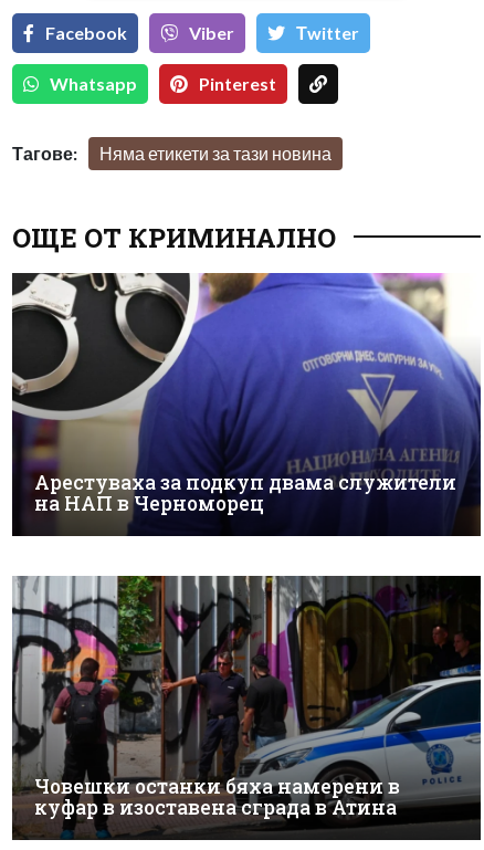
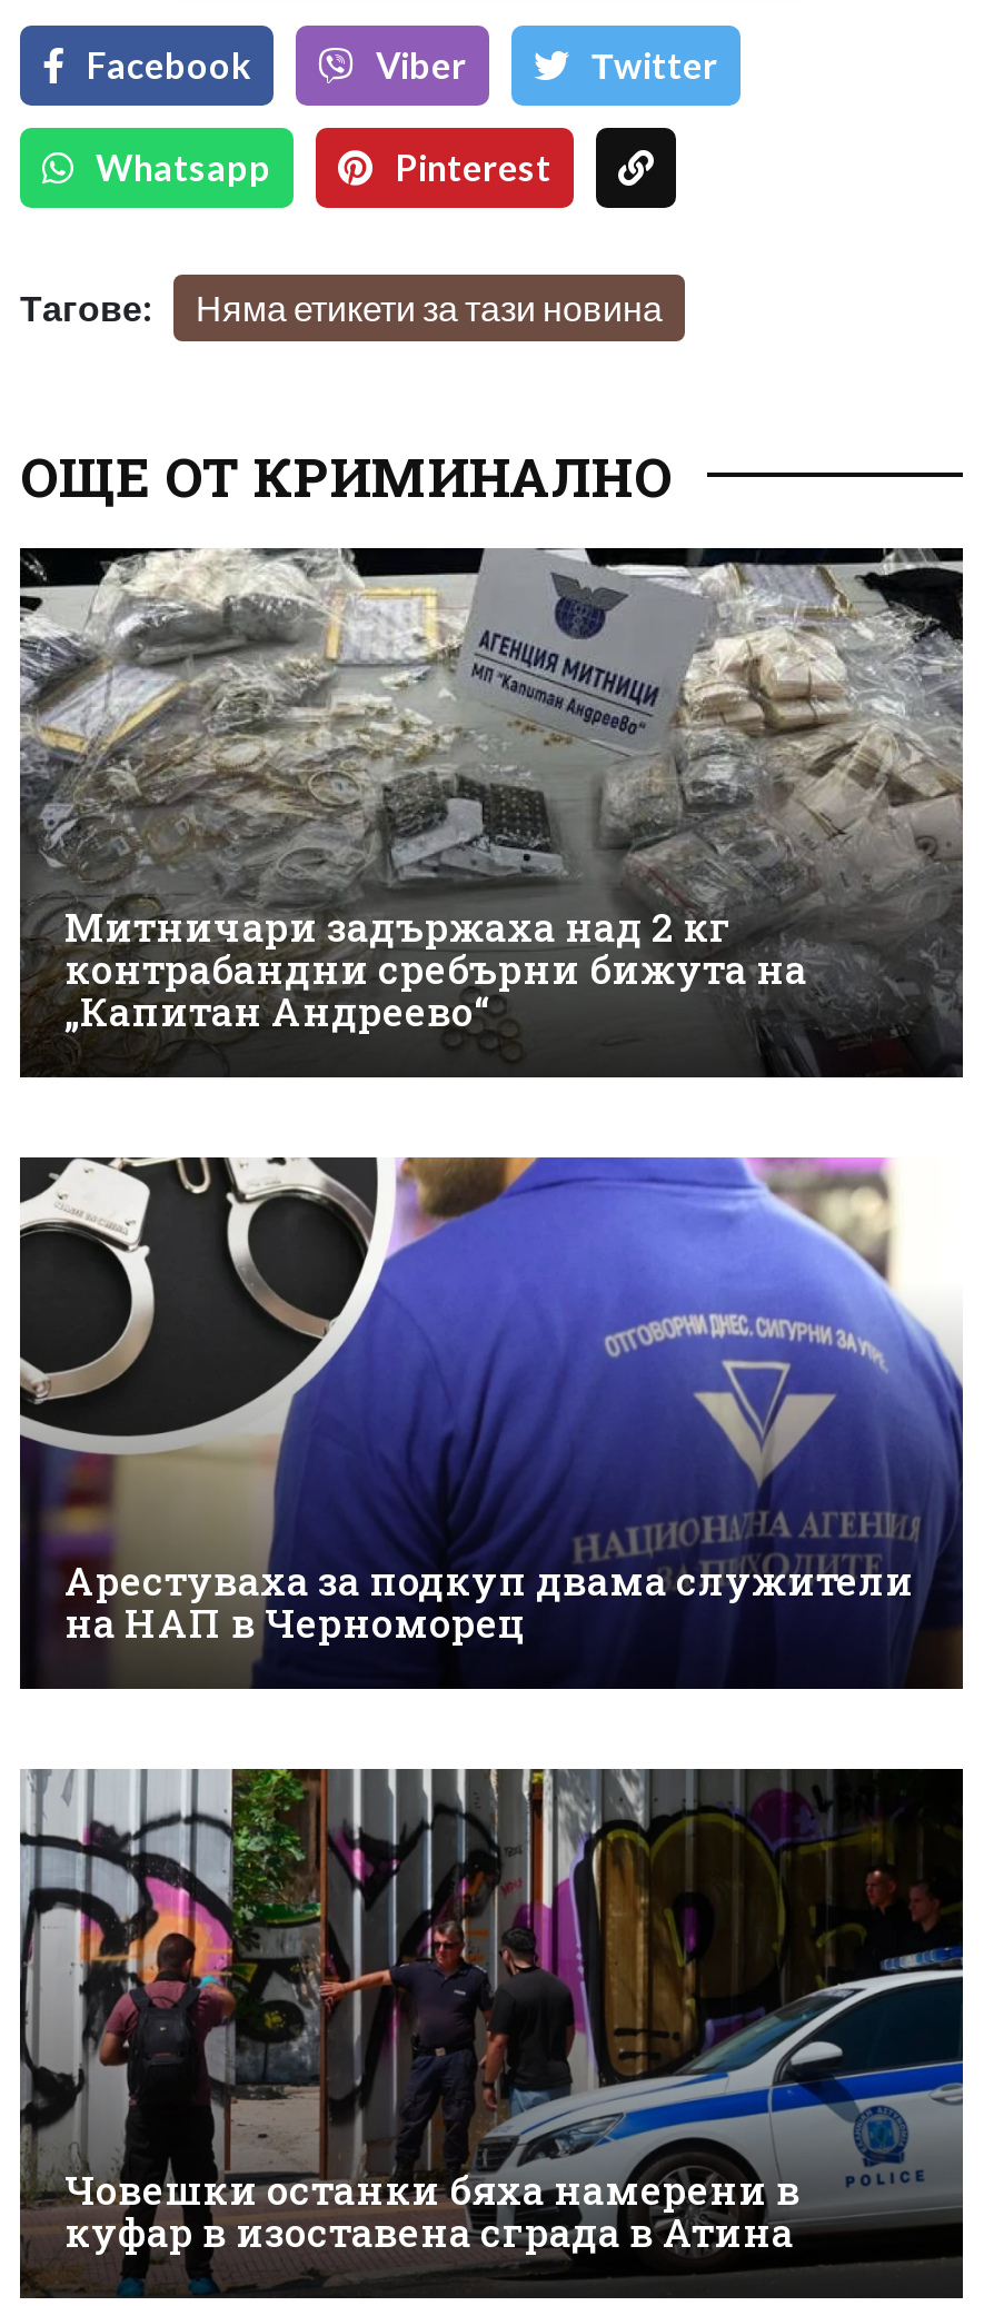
+ [image]
+ Митничари задържаха над 2 кг
+ контрабандни сребърни бижута на
+ „Капитан Андреево“
